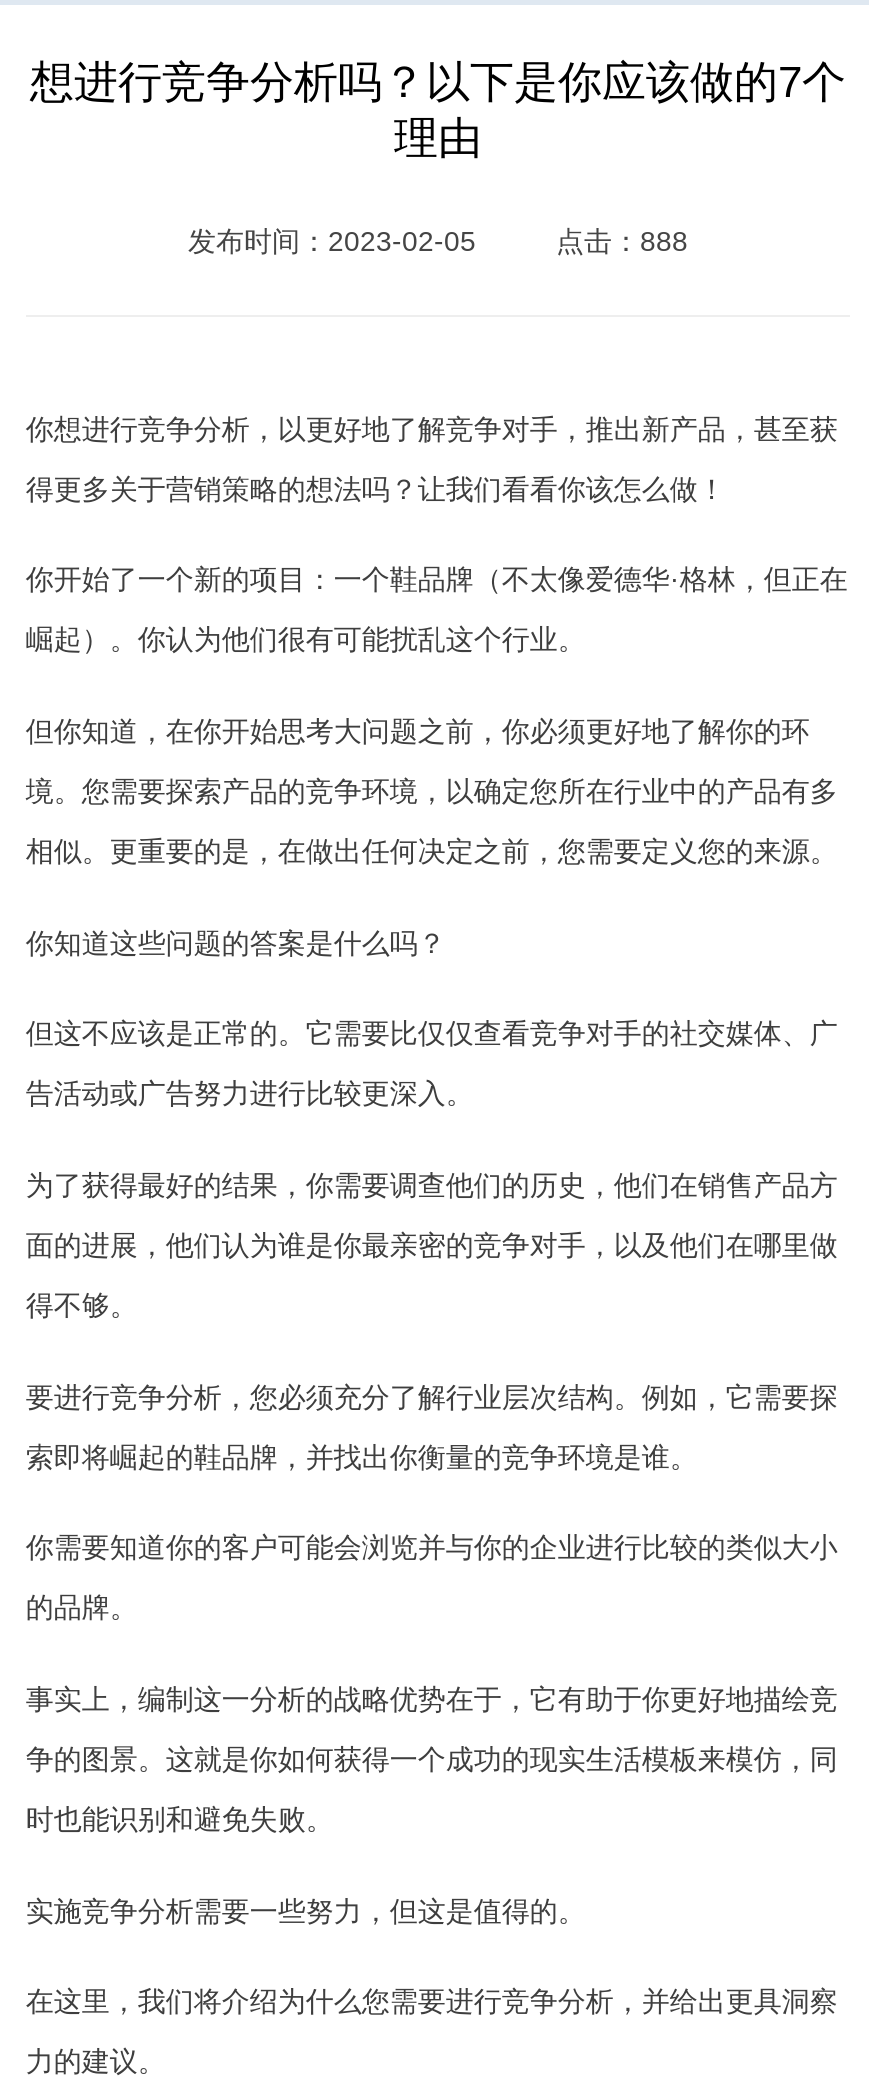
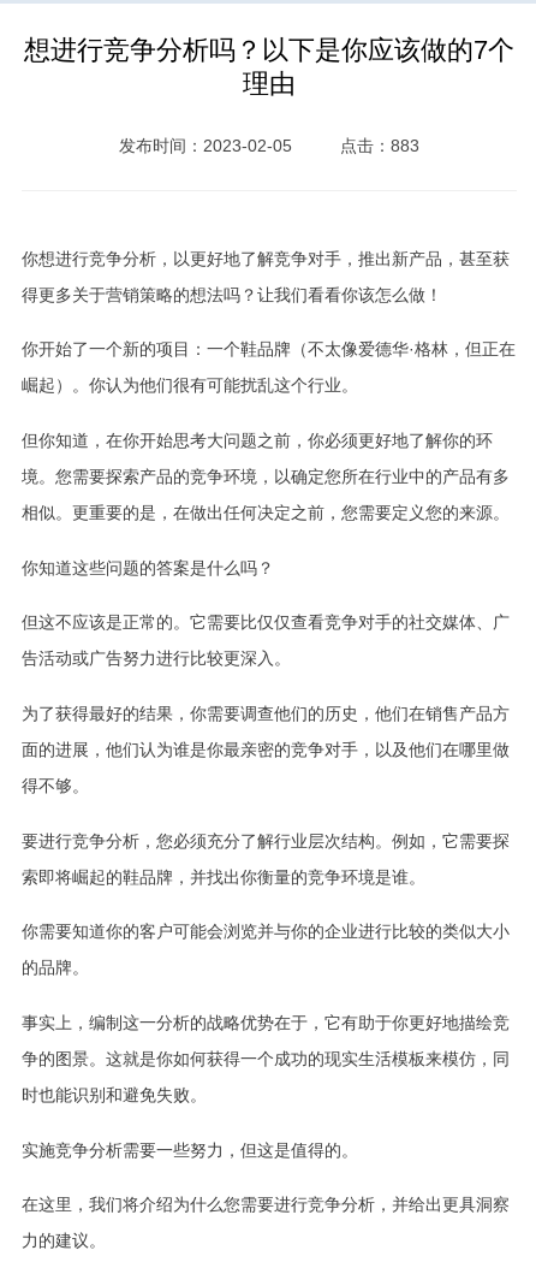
- 点击：888
+ 点击：883
